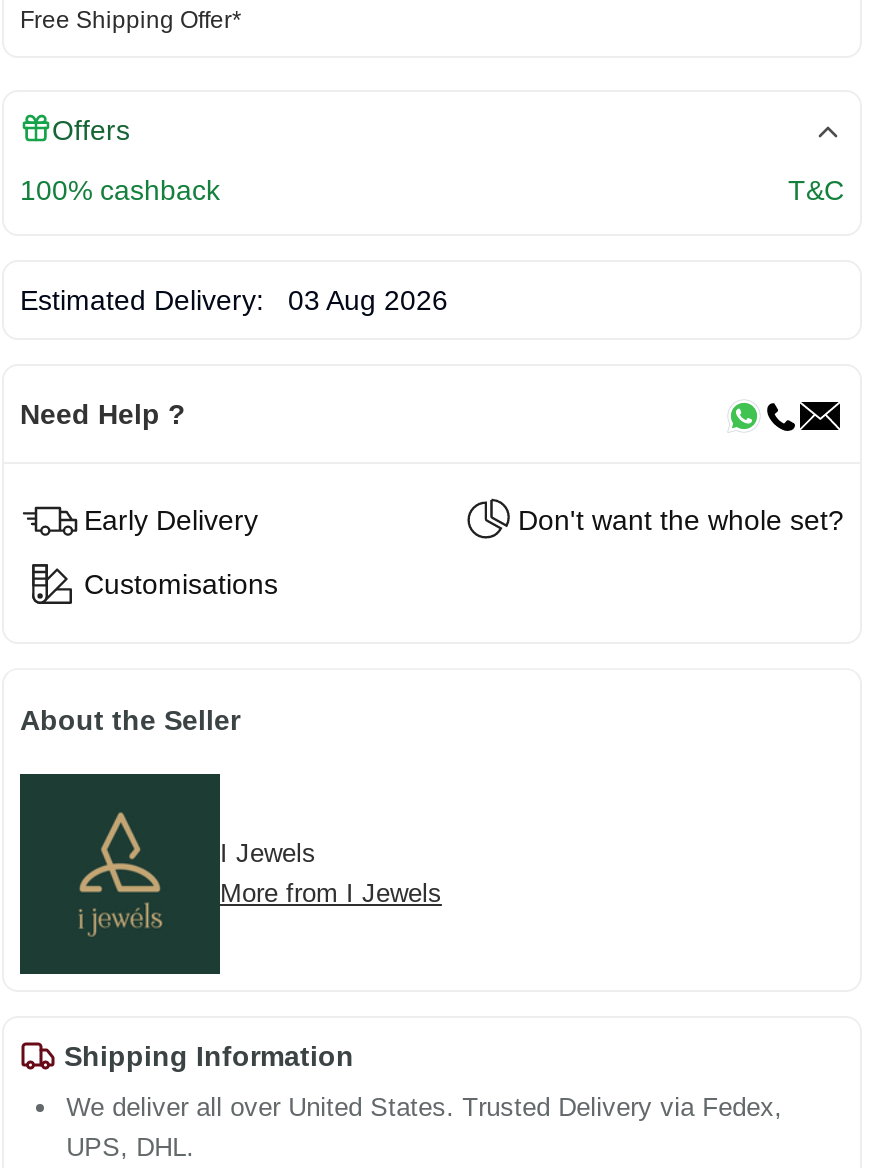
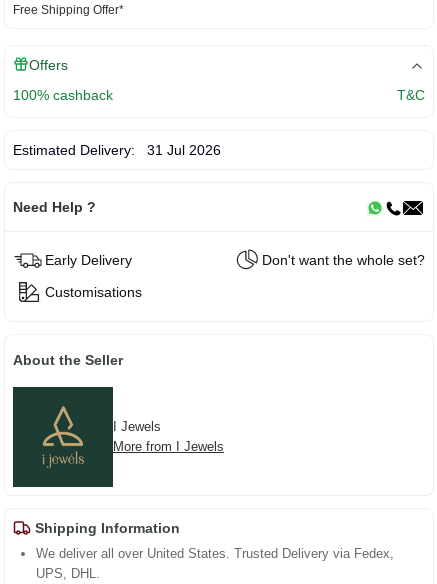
- Estimated Delivery: 03 Aug 2026
+ Estimated Delivery: 31 Jul 2026
